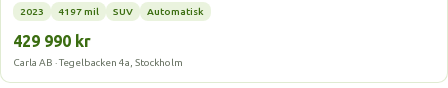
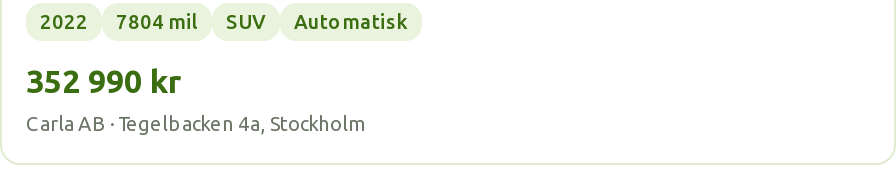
- 2023
- 4197 mil
+ 2022
+ 7804 mil

- 429 990 kr
+ 352 990 kr
